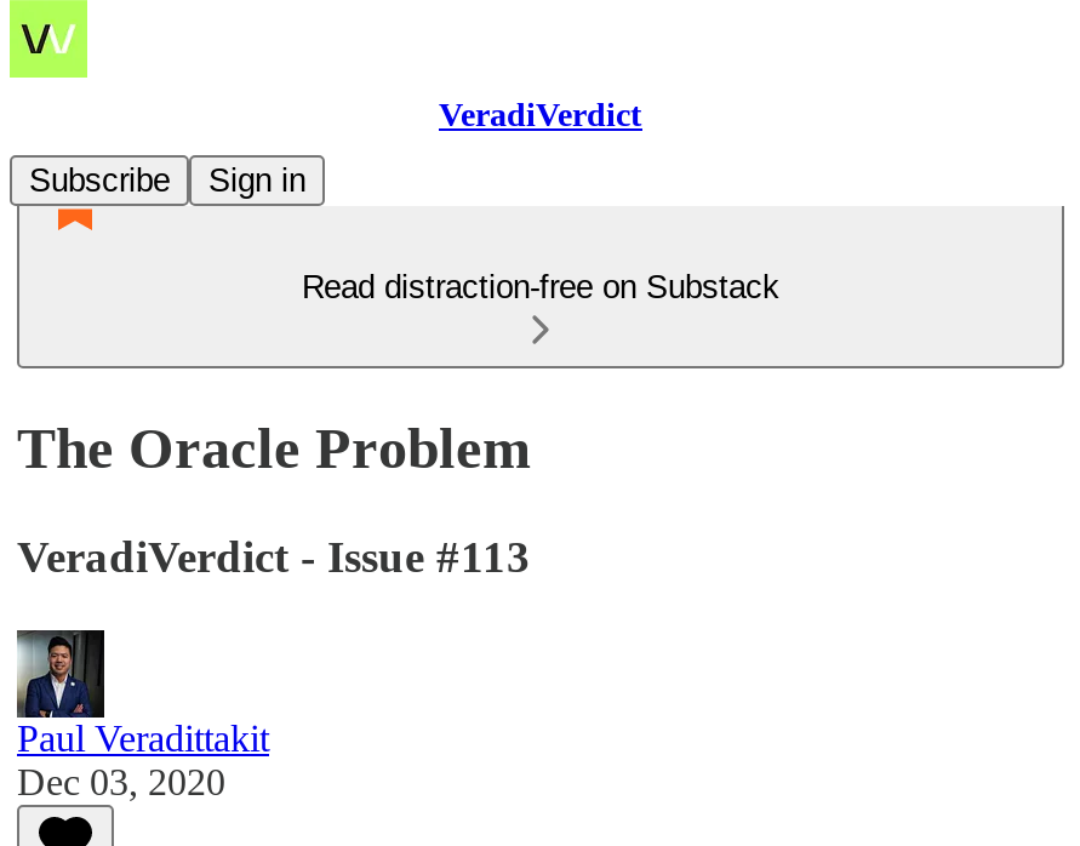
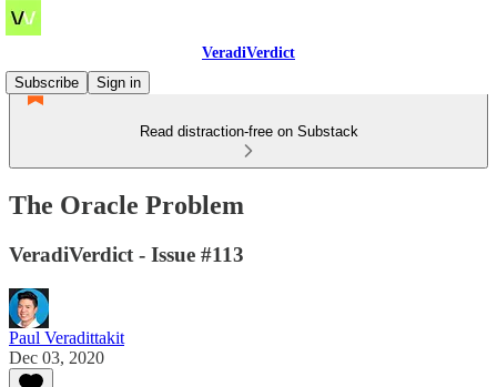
- [image]
+ [image]
